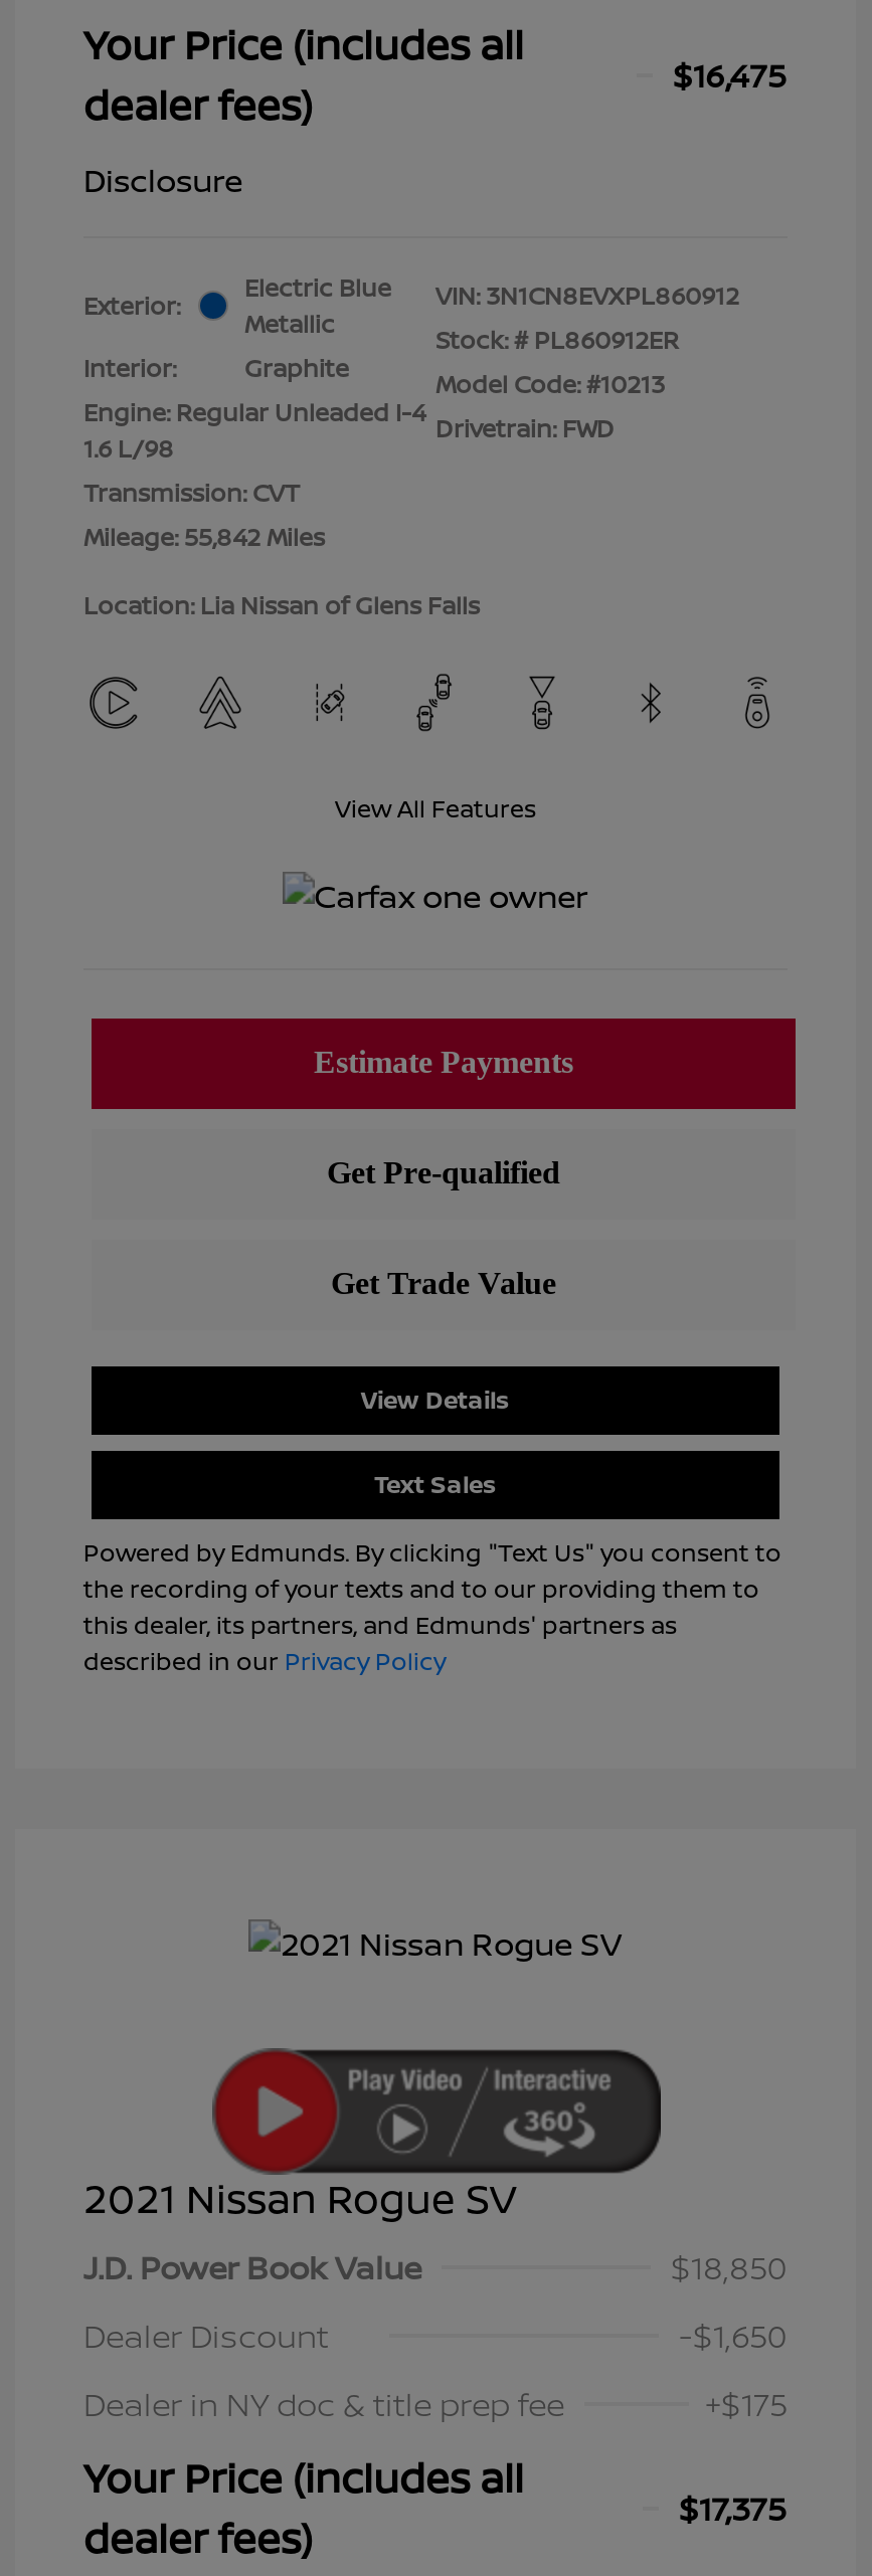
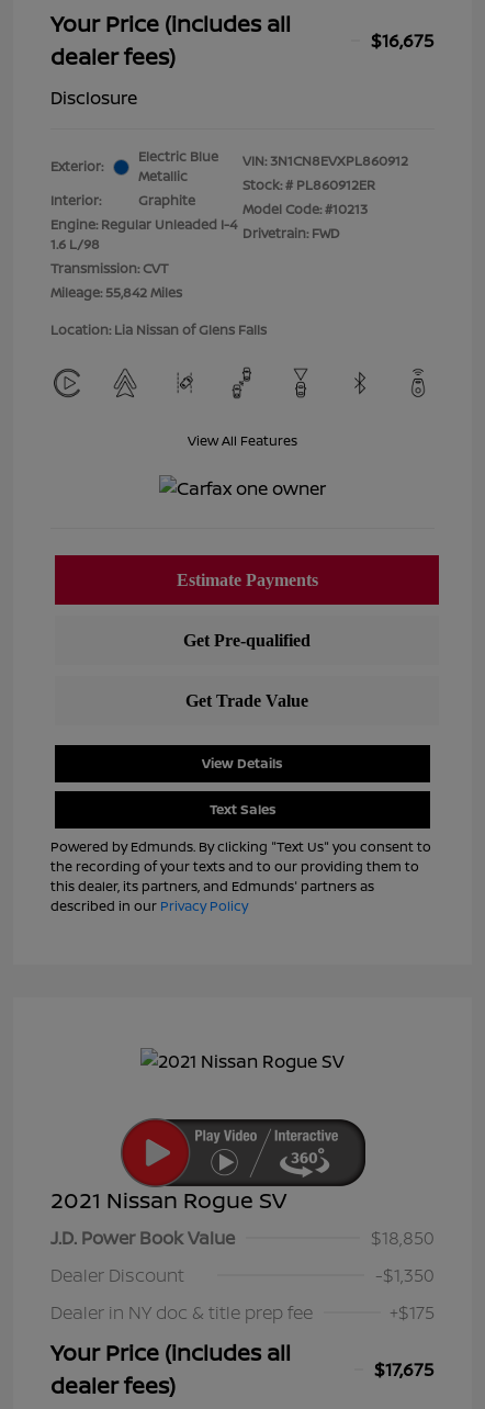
- $16,475
+ $16,675

- -$1,650
+ -$1,350

- $17,375
+ $17,675
